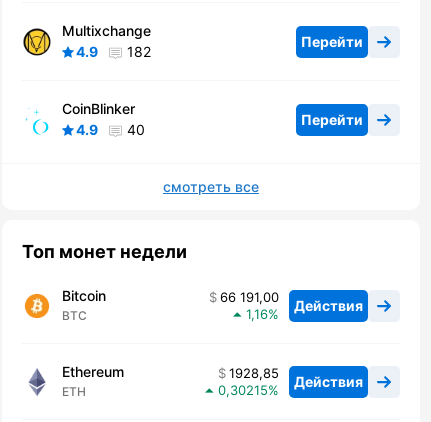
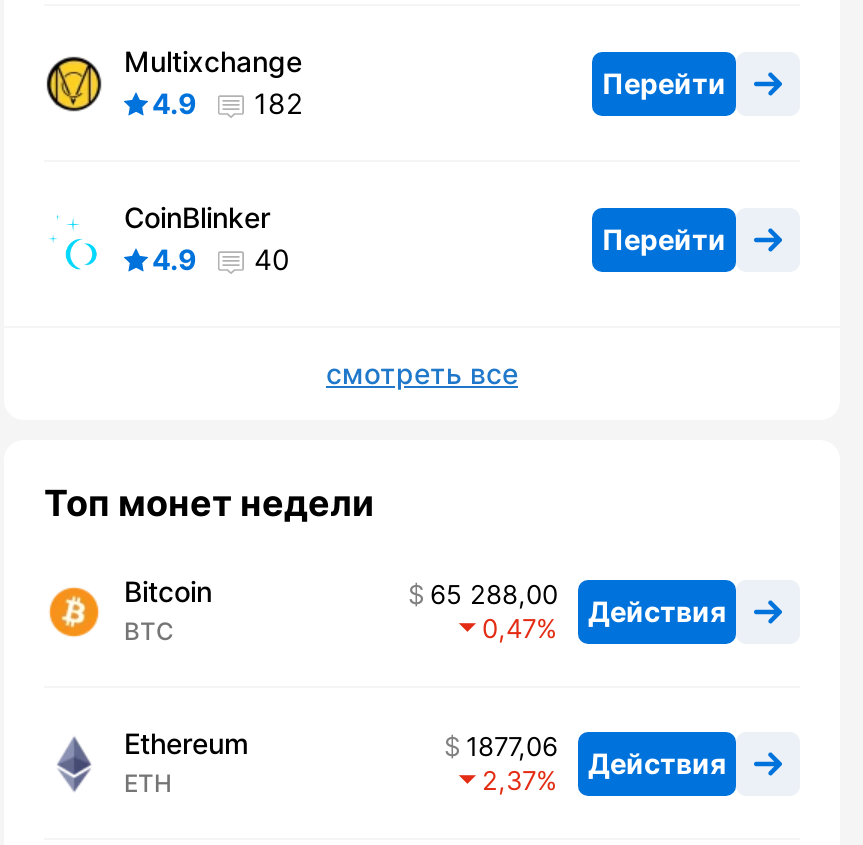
- 66 191,00 Действия
+ 65 288,00 Действия

- 1,16
+ 0,47

- 1928,85 Действия
+ 1877,06 Действия

- 0,30215
+ 2,37
